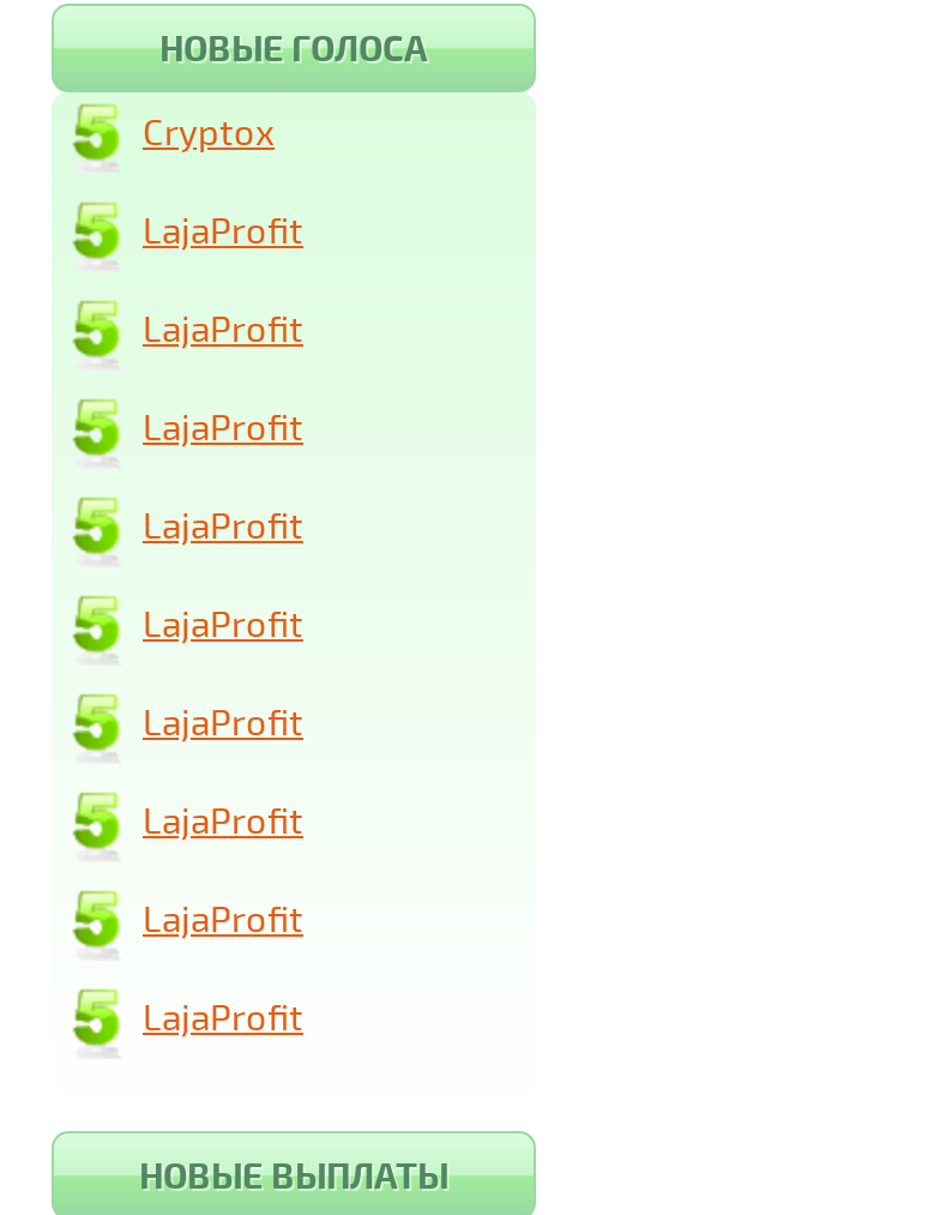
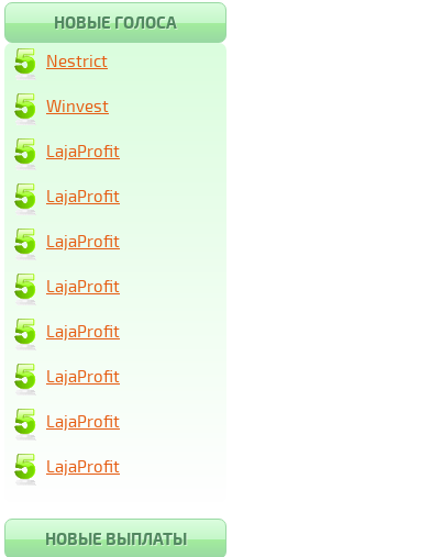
- Cryptox
+ Nestrict

- LajaProfit
+ Winvest
